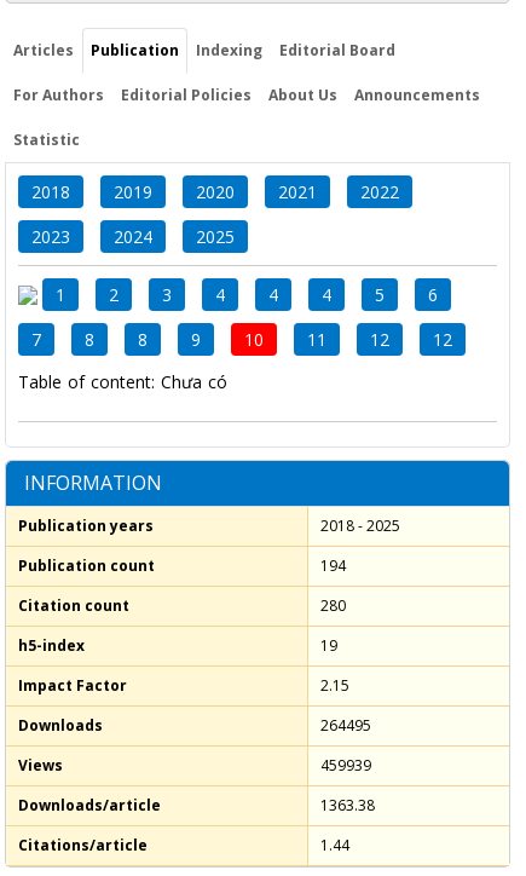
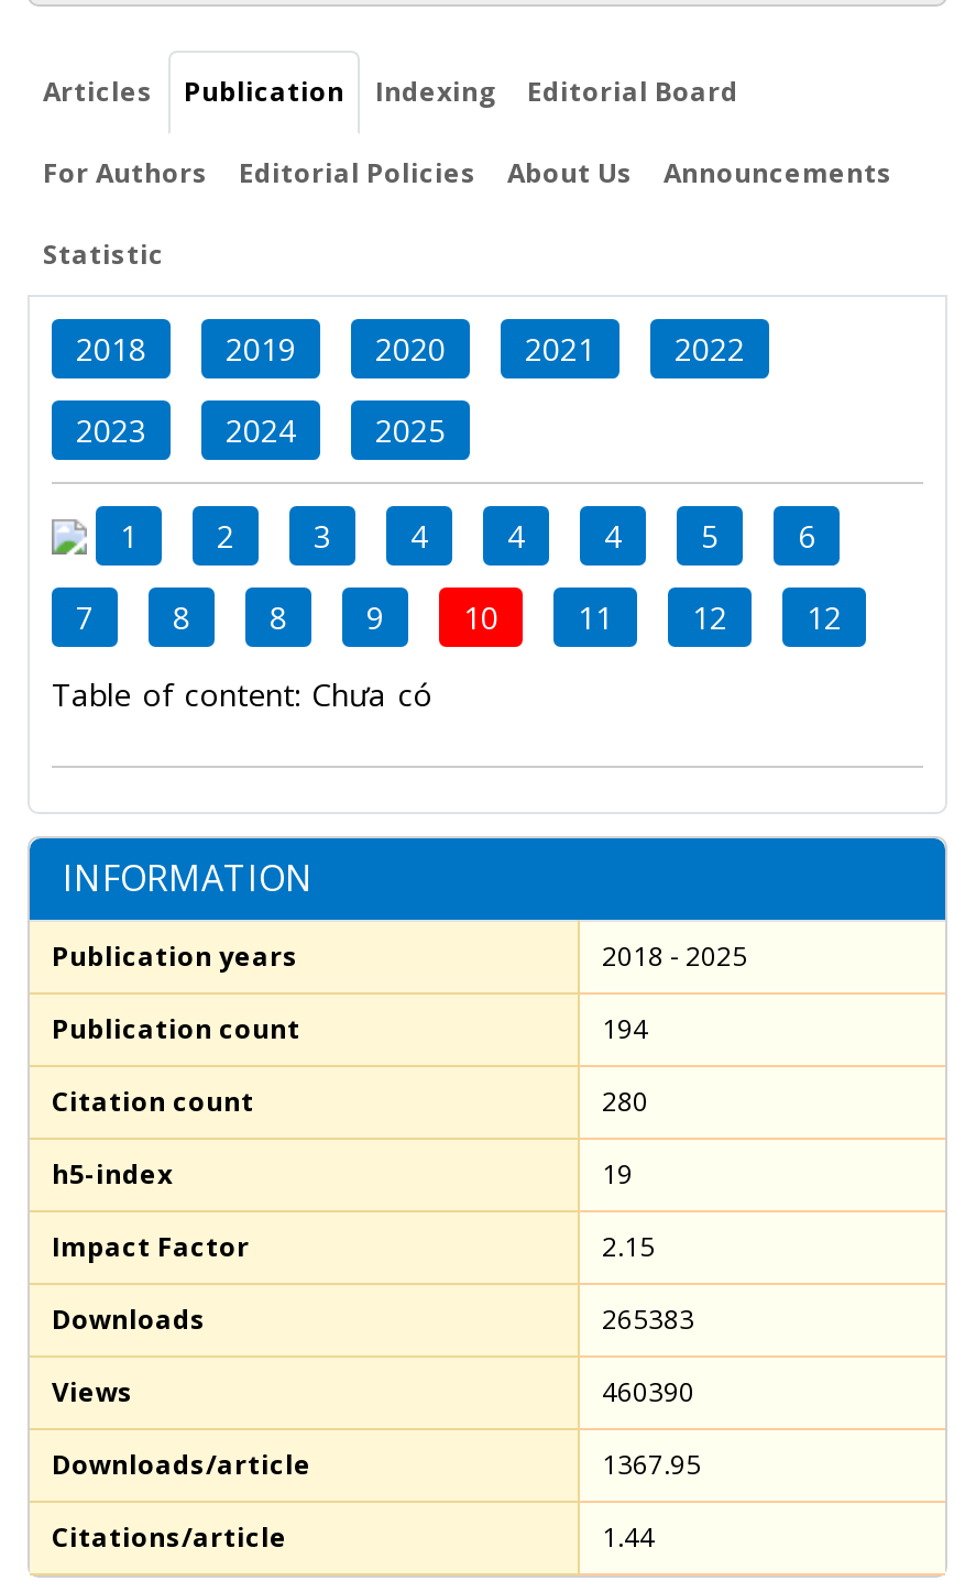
- 264495
+ 265383

- 459939
+ 460390

- 1363.38
+ 1367.95
